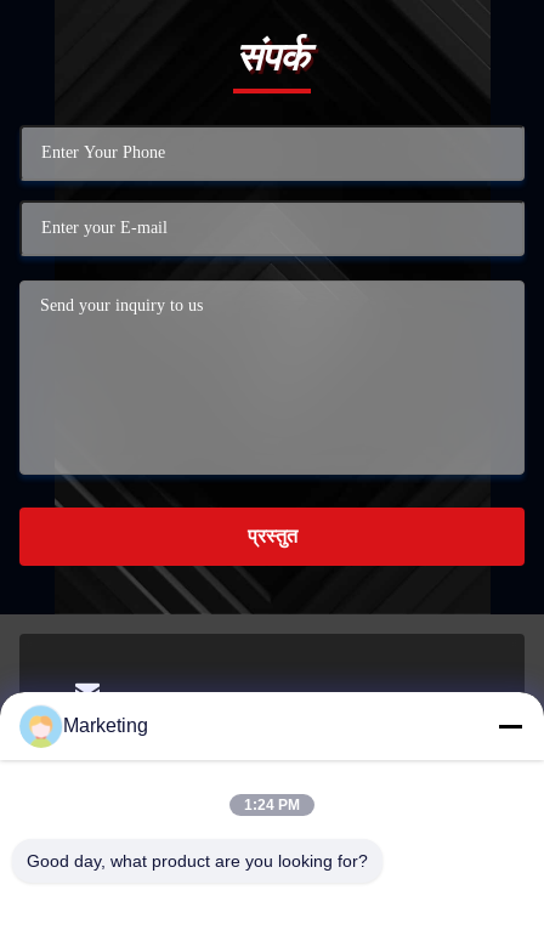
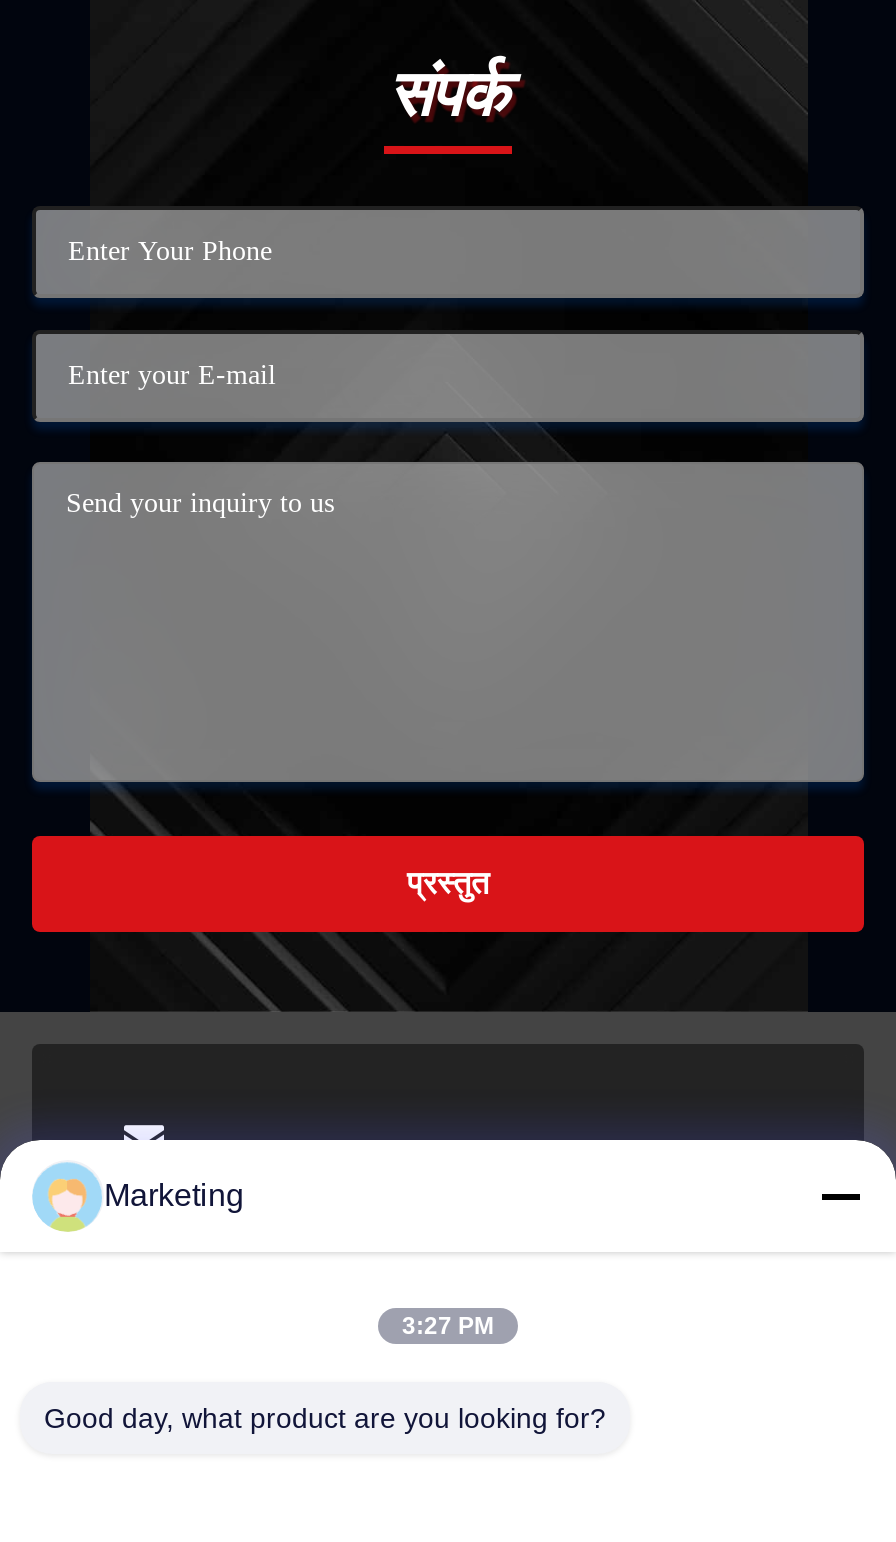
- 1:24 PM
+ 3:27 PM
